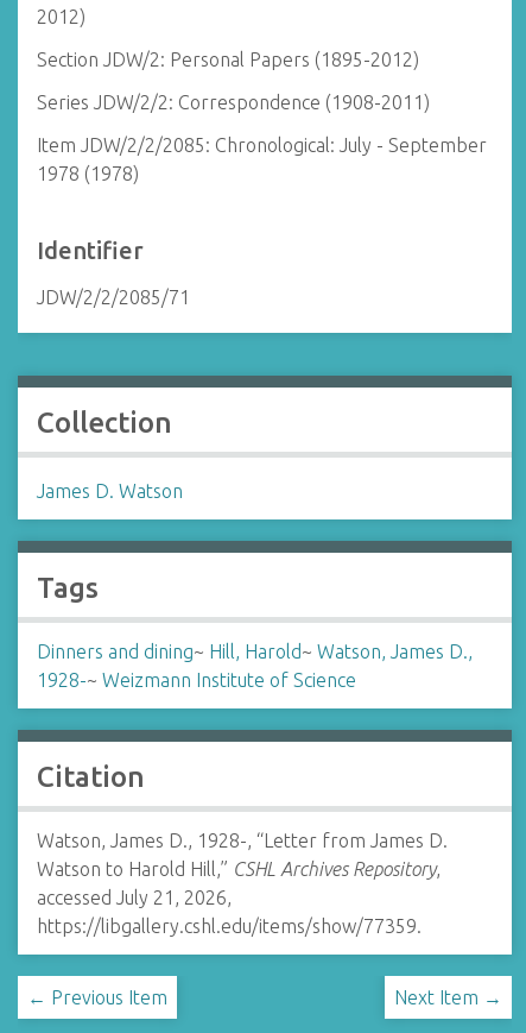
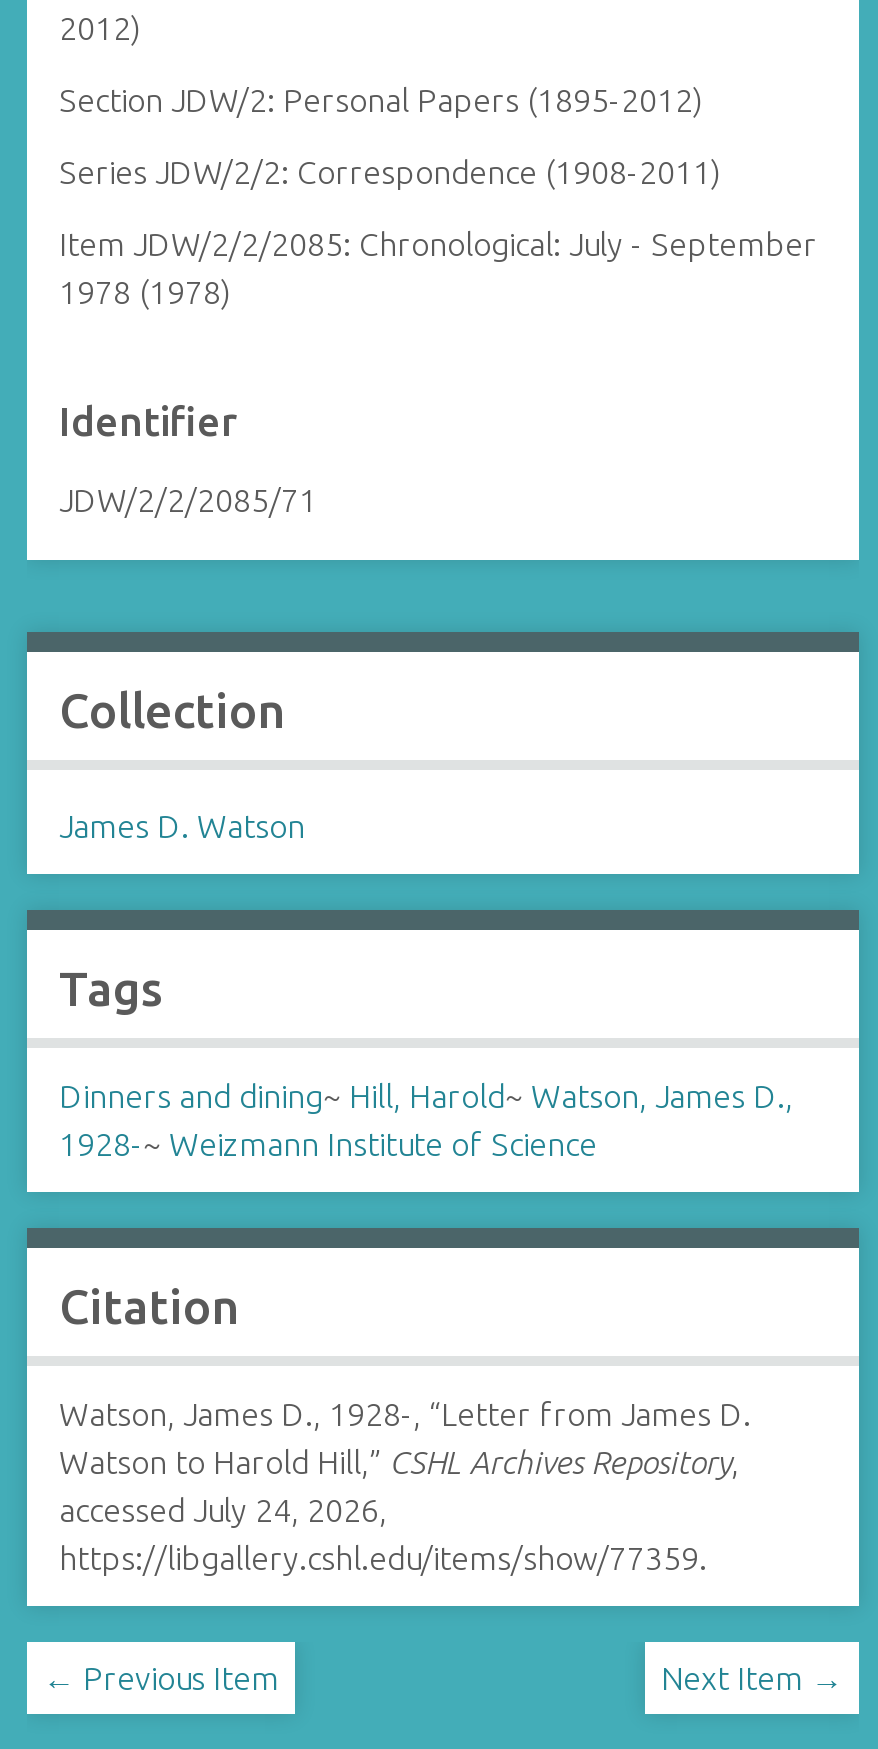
- accessed July 21, 2026,
+ accessed July 24, 2026,
